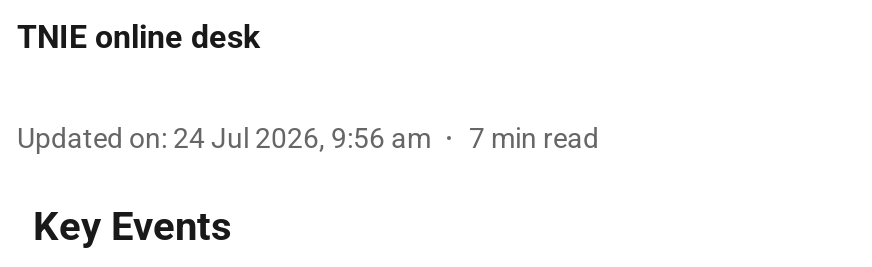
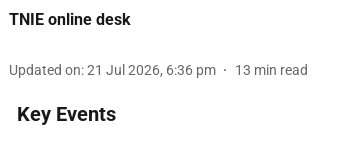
- Updated on: 24 Jul 2026, 9:56 am
+ Updated on: 21 Jul 2026, 6:36 pm

- 7 min read
+ 13 min read
